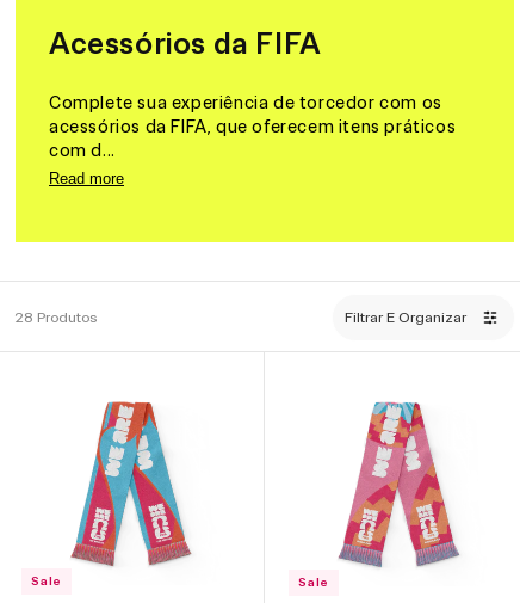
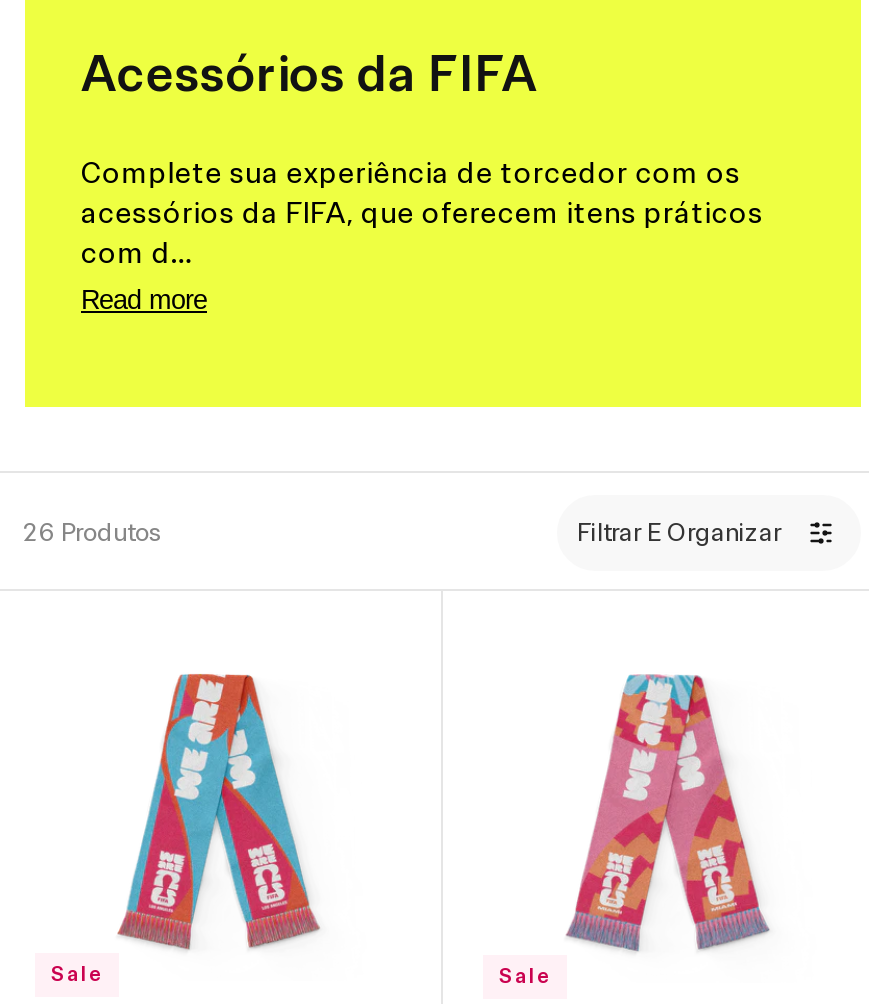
- 28 Produtos
+ 26 Produtos
